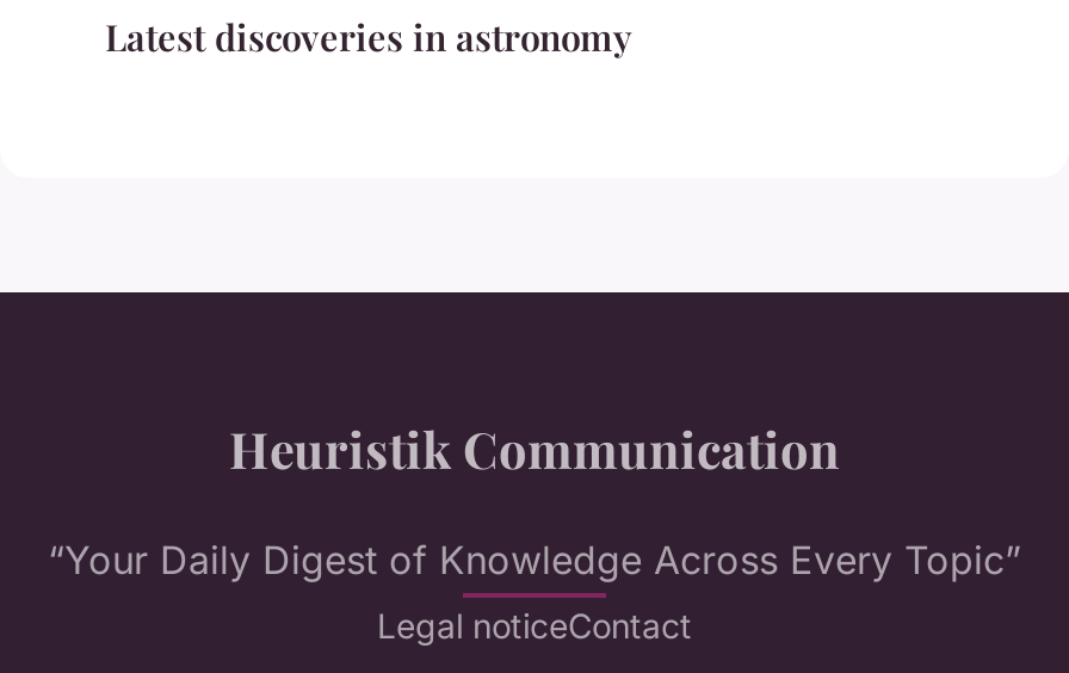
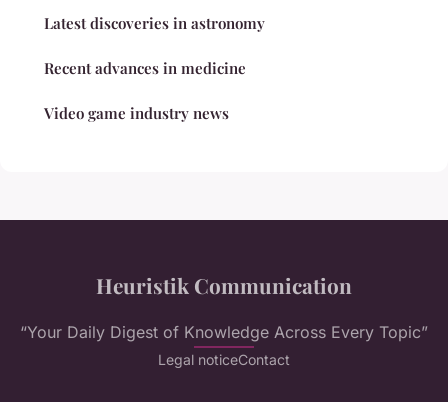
+ Recent advances in medicine
+ Video game industry news
